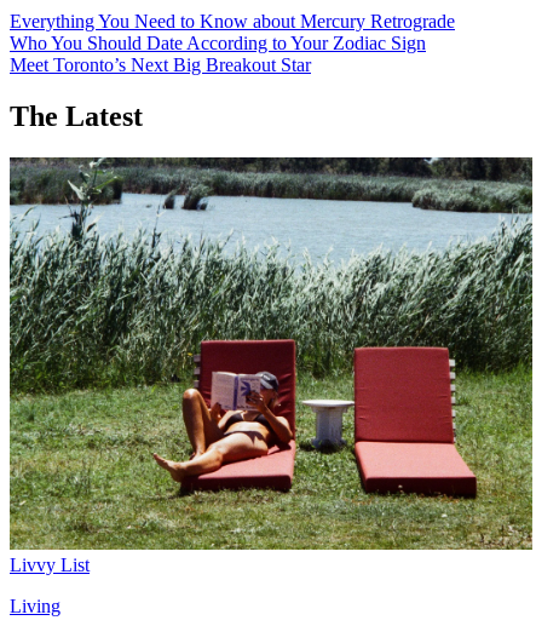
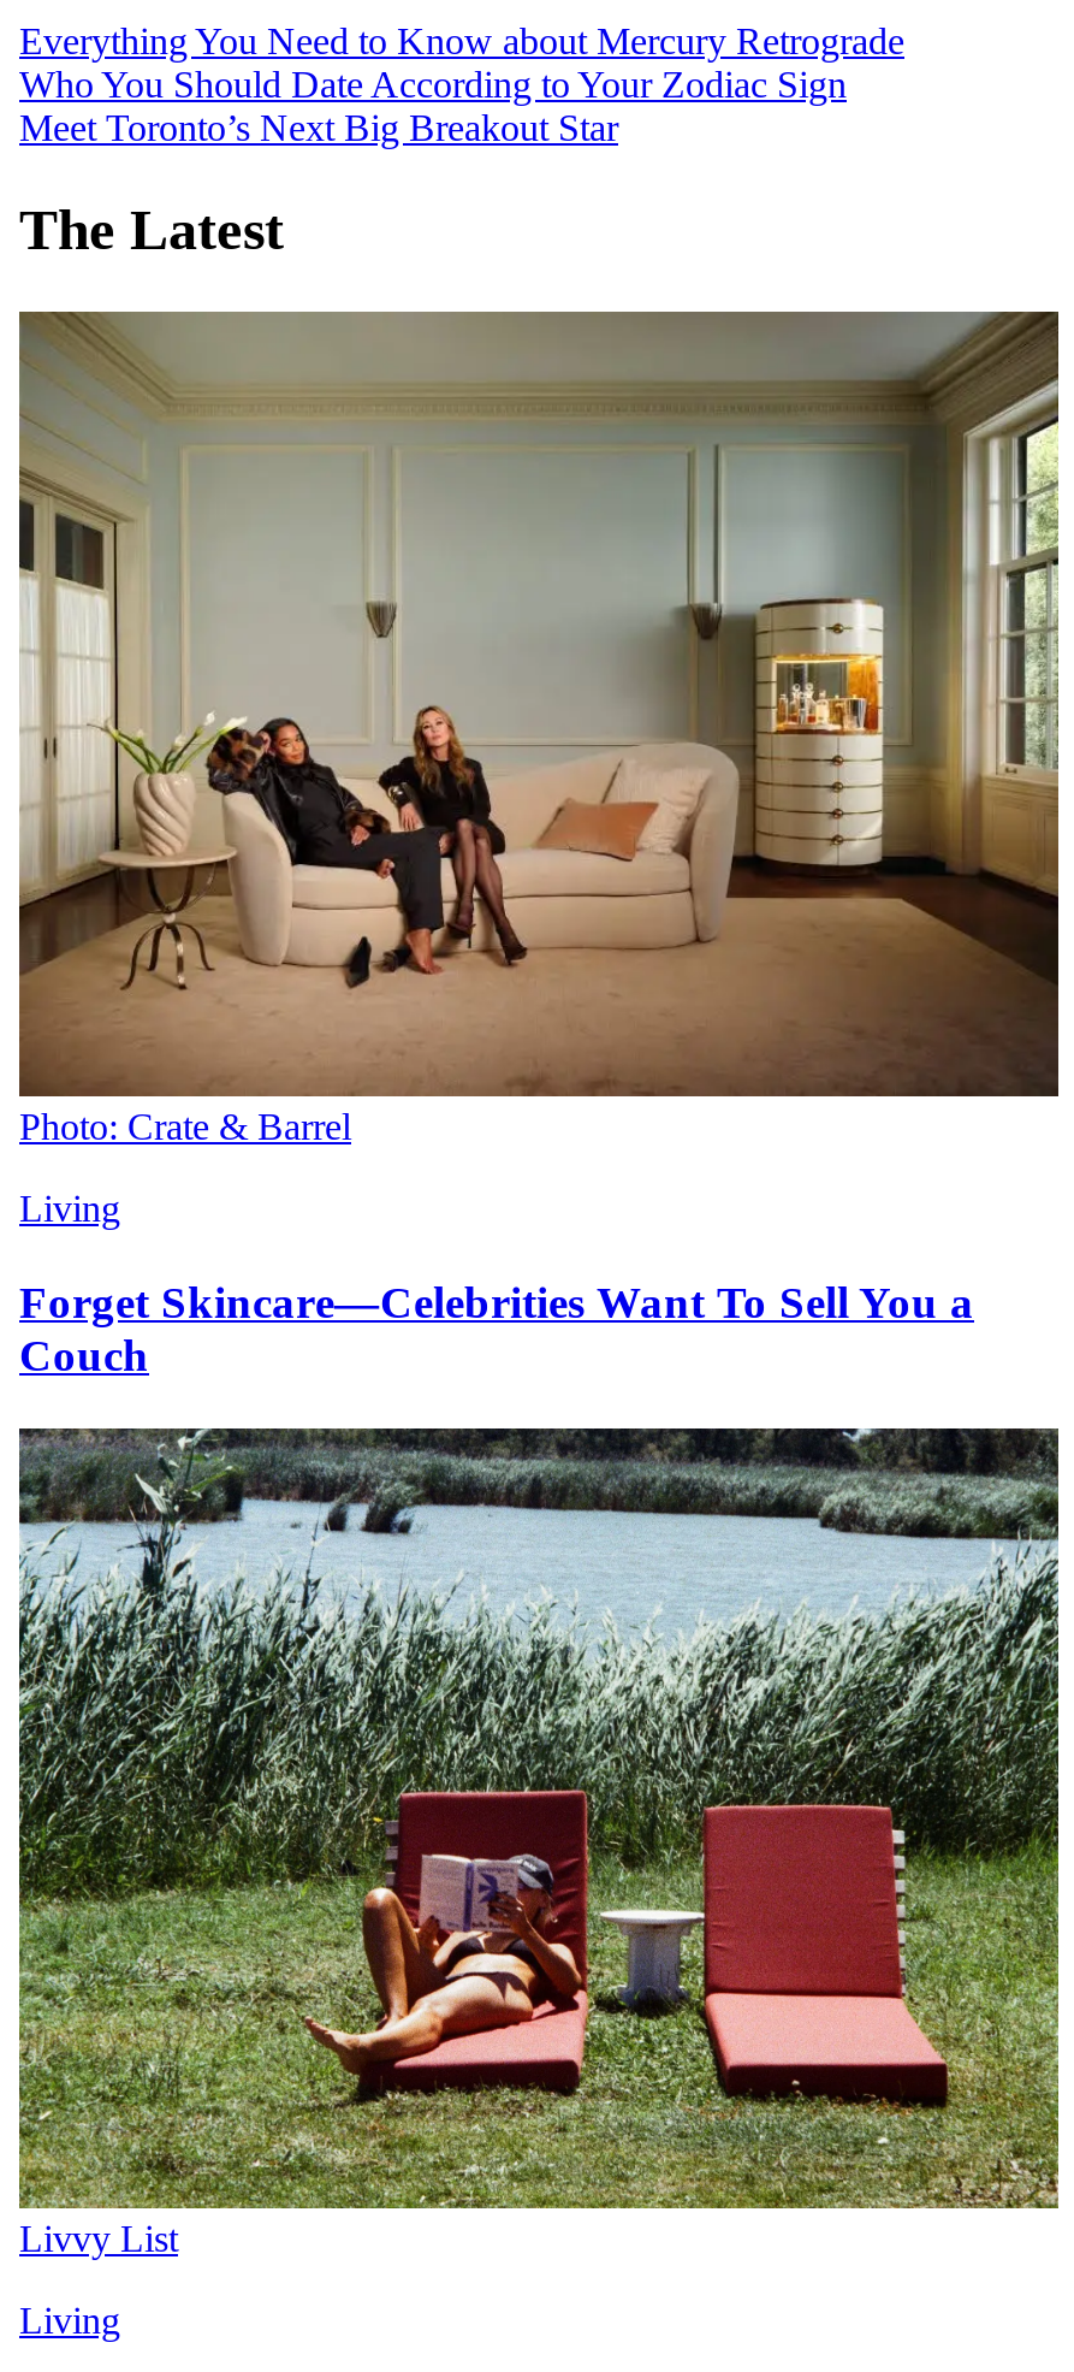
+ [image]
+ Photo: Crate & Barrel
+ Living
+ Forget Skincare—Celebrities Want To Sell You a
+ Couch
